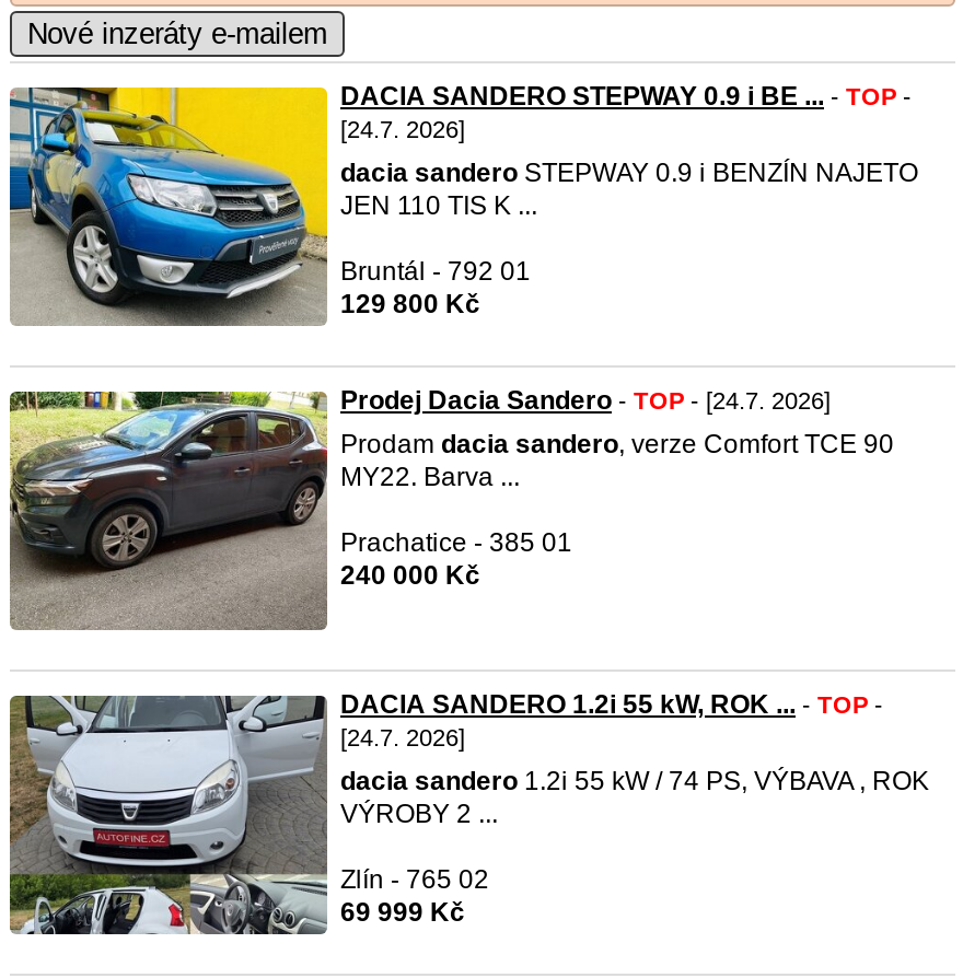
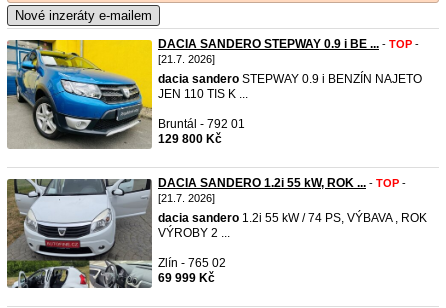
- [24.7. 2026]
+ [21.7. 2026]

- [image]
- Prodej Dacia Sandero - TOP - [24.7. 2026]
- Prodam dacia sandero, verze Comfort TCE 90
- MY22. Barva ...
- Prachatice - 385 01
- 240 000 Kč

- [24.7. 2026]
+ [21.7. 2026]
